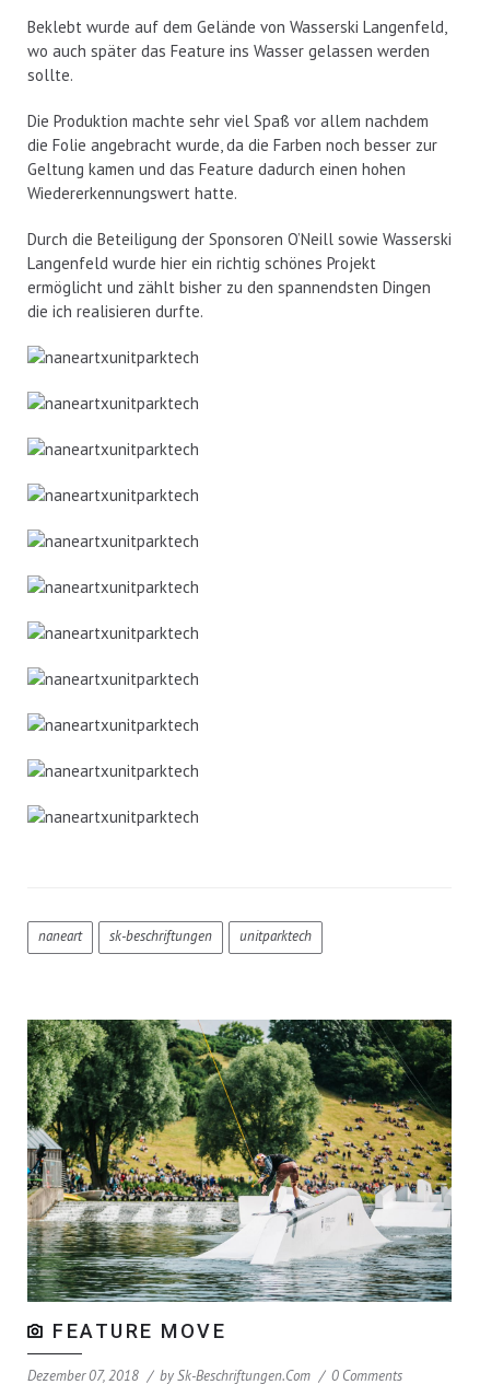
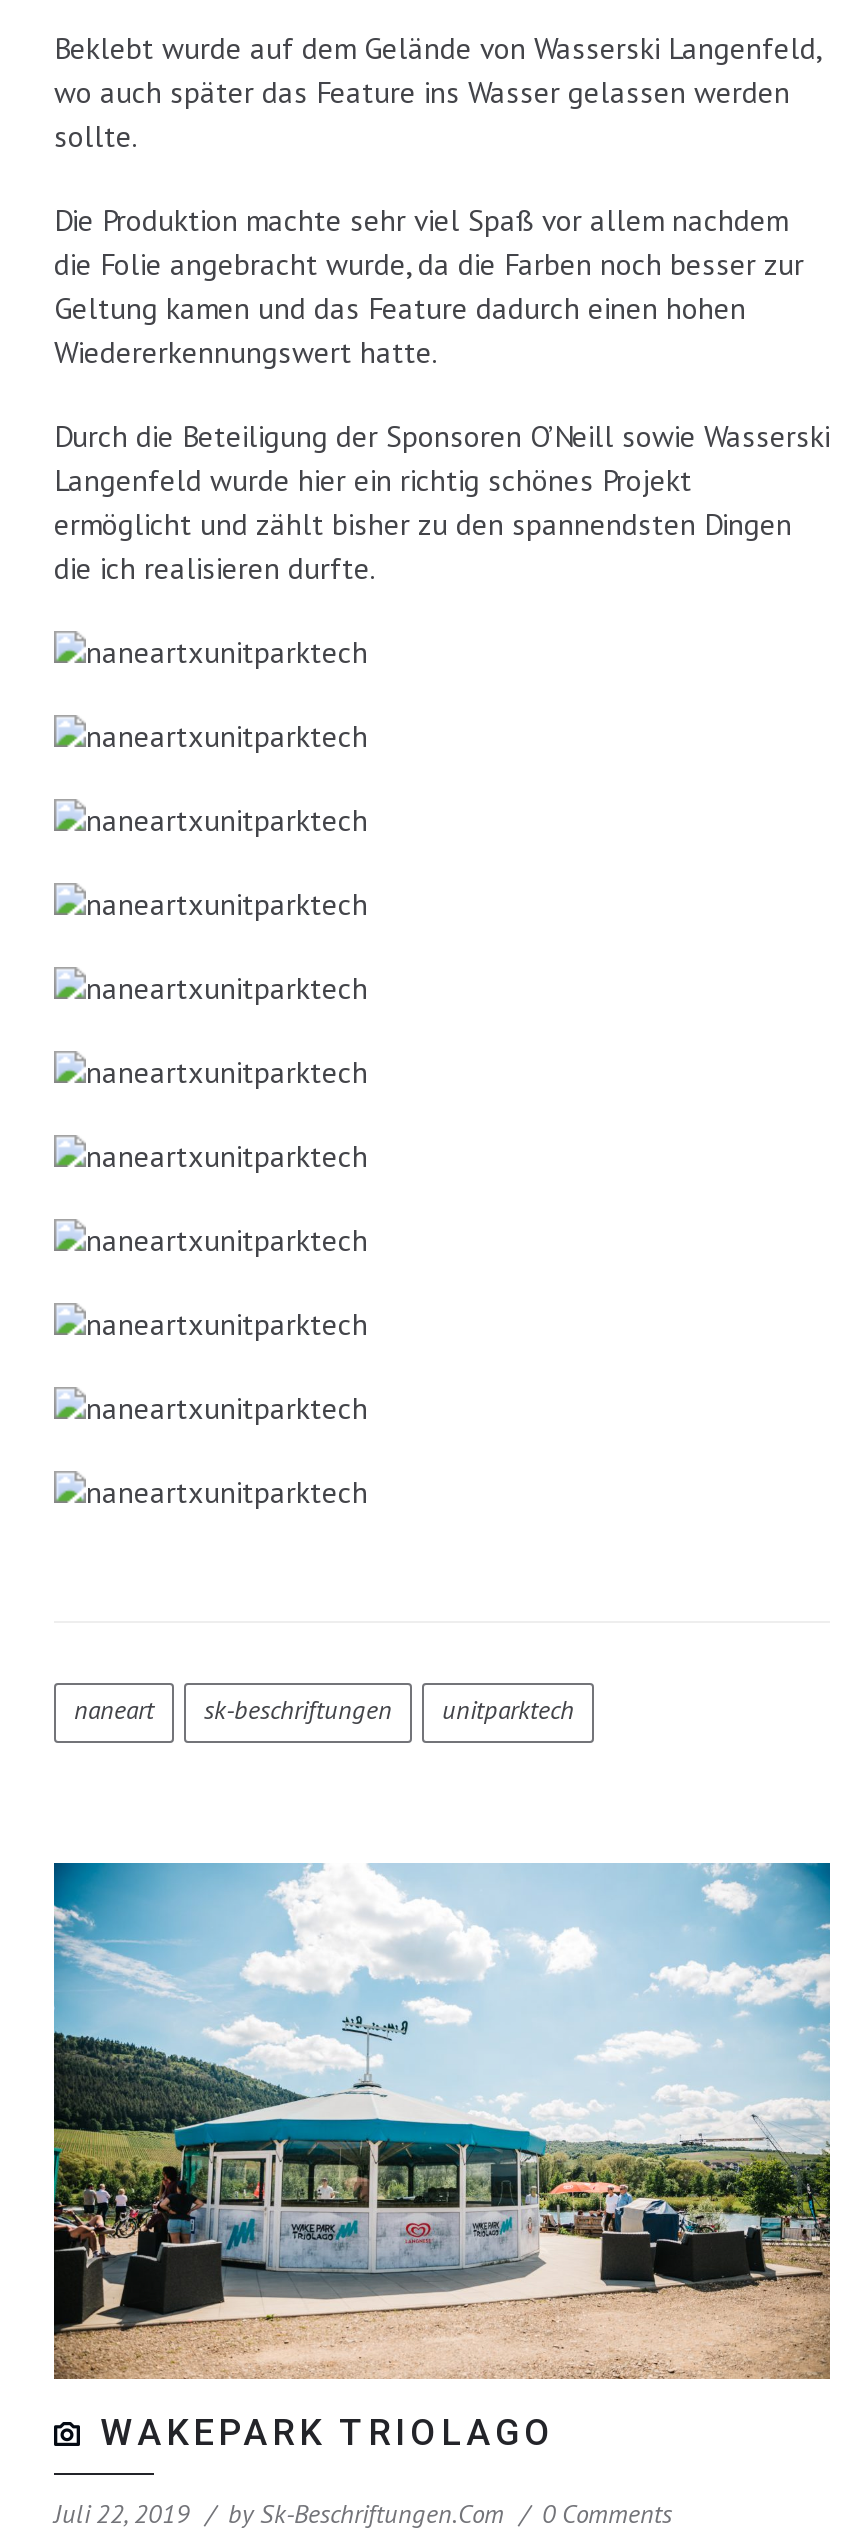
- [image]
- FEATURE MOVE
+ [image]
+ WAKEPARK TRIOLAGO

- Dezember 07, 2018 by Sk-Beschriftungen.com 0 Comments
+ Juli 22, 2019 by Sk-Beschriftungen.com 0 Comments
